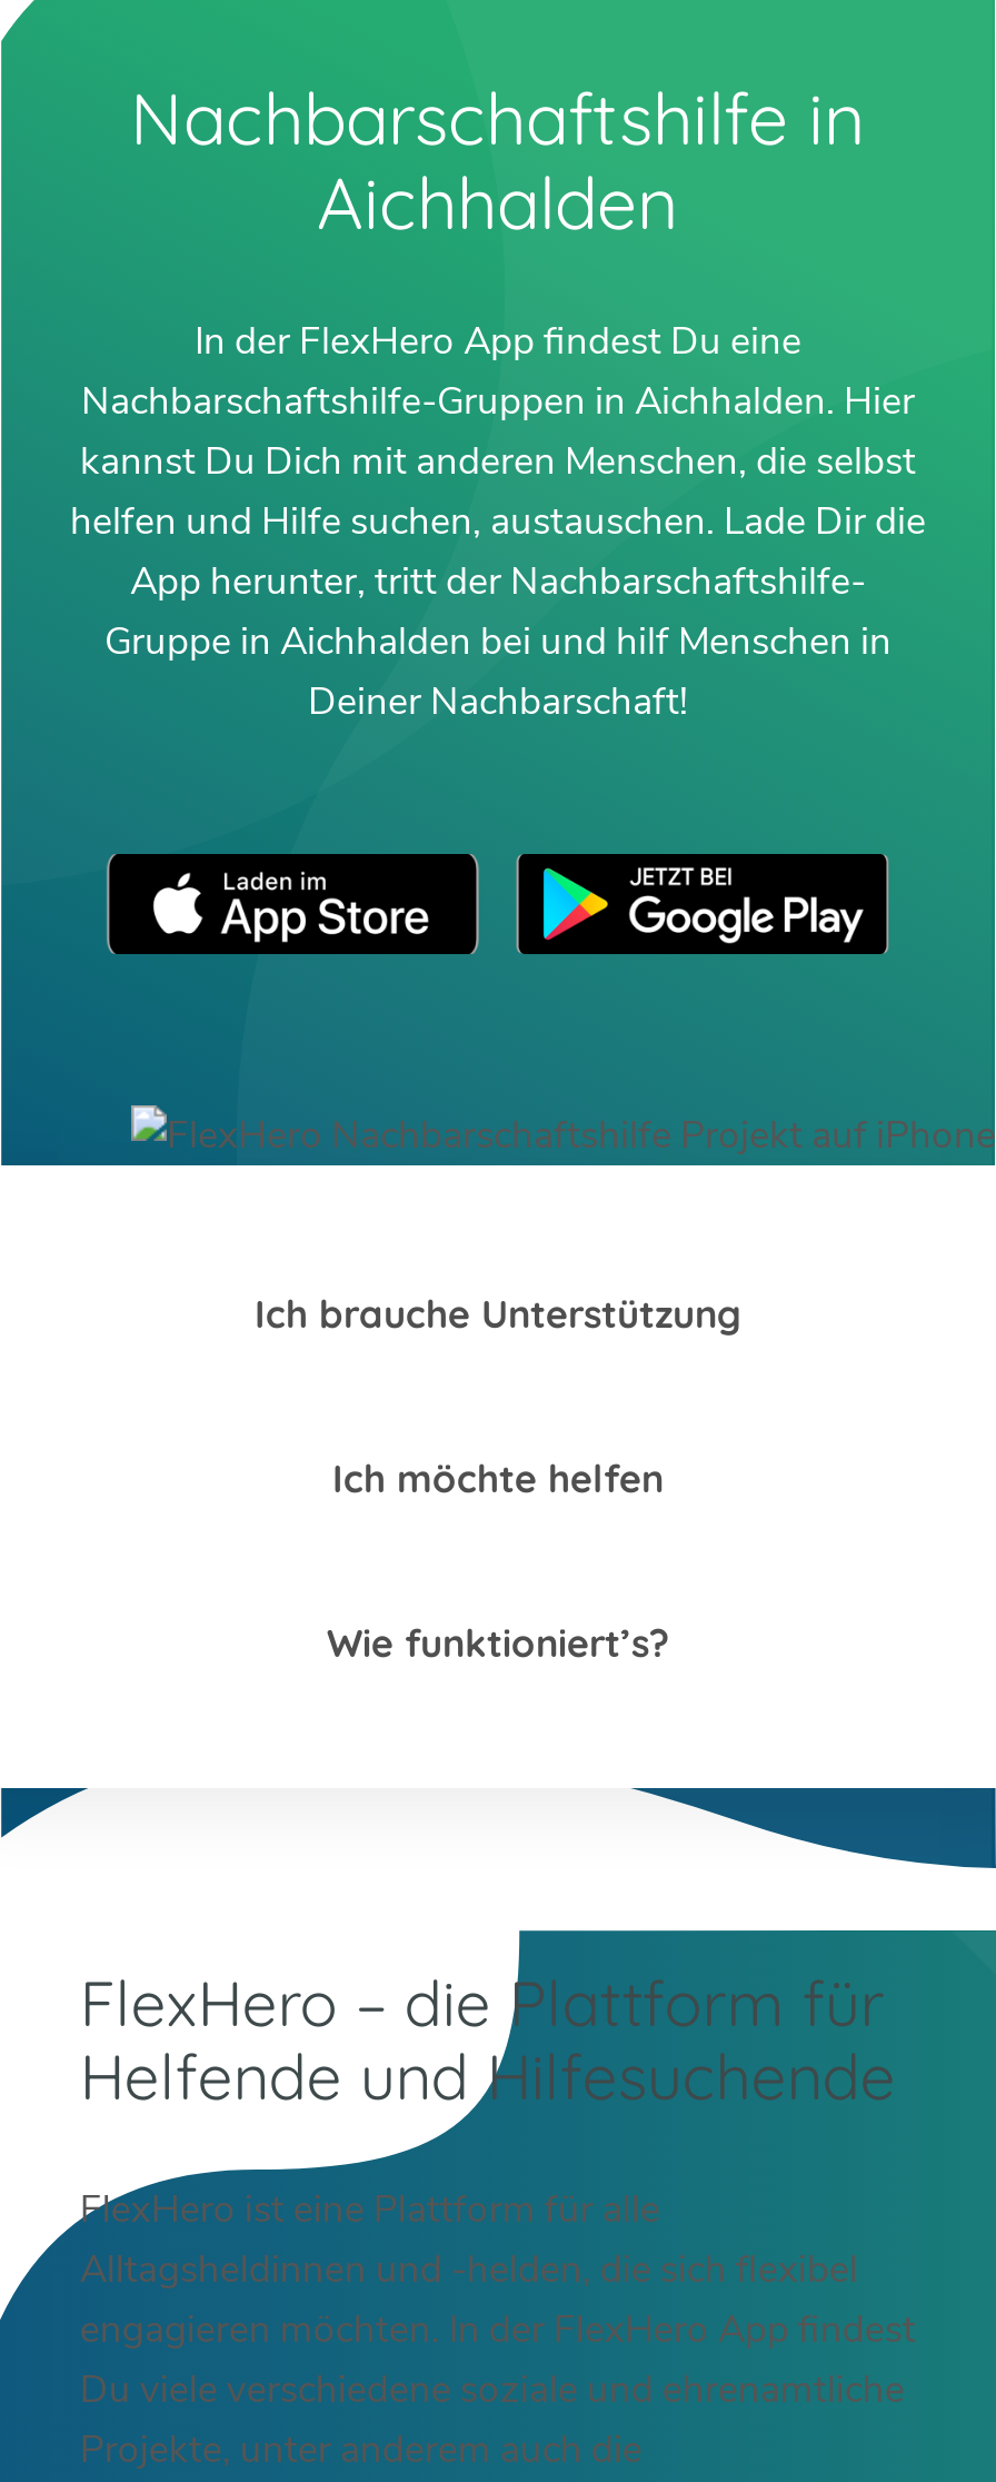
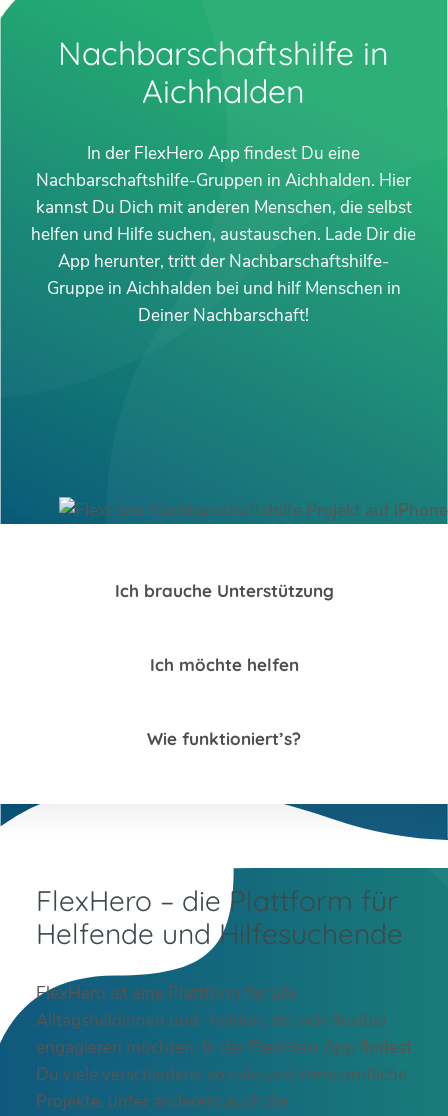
- [image]

- [image]
